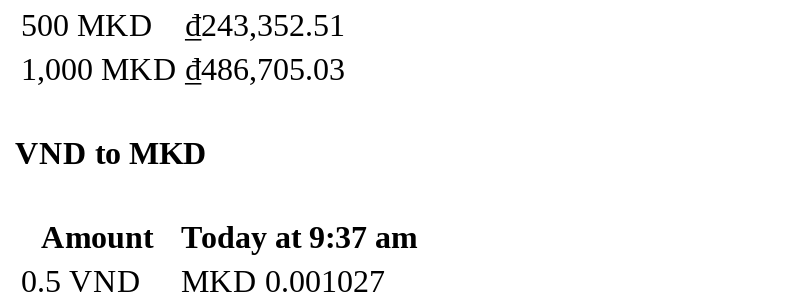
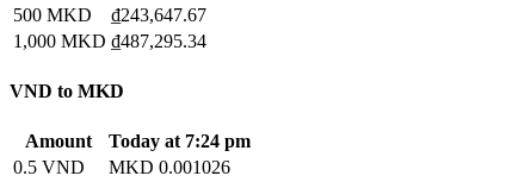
- 500 MKD ₫243,352.51
+ 500 MKD ₫243,647.67

- 1,000 MKD ₫486,705.03
+ 1,000 MKD ₫487,295.34

- Amount Today at 9:37 am
+ Amount Today at 7:24 pm

- 0.5 VND MKD 0.001027
+ 0.5 VND MKD 0.001026
